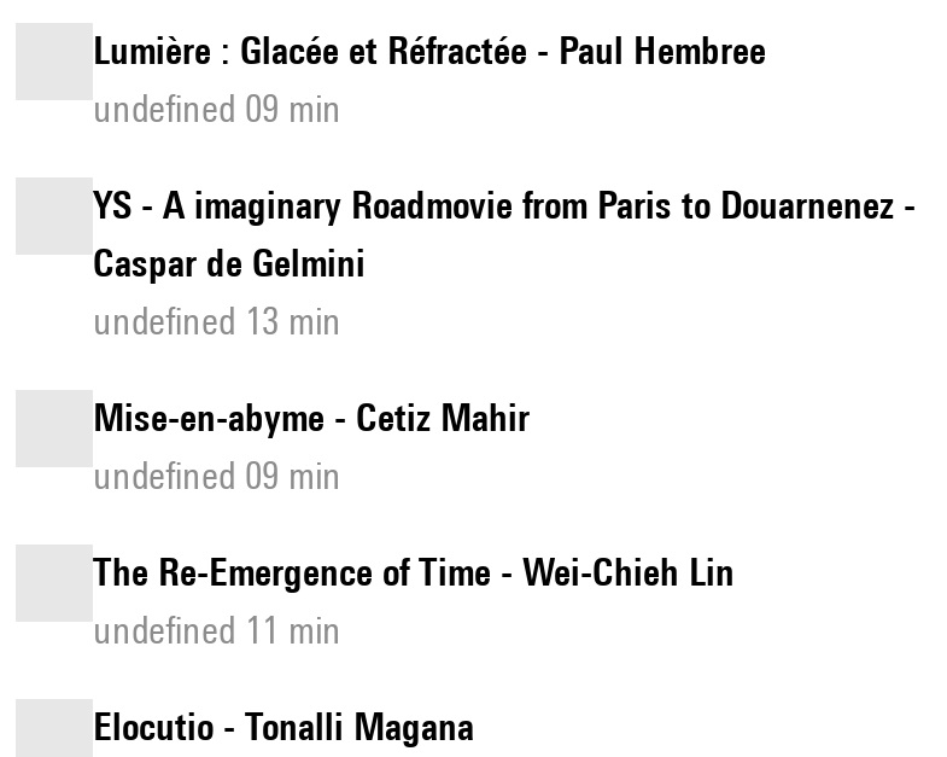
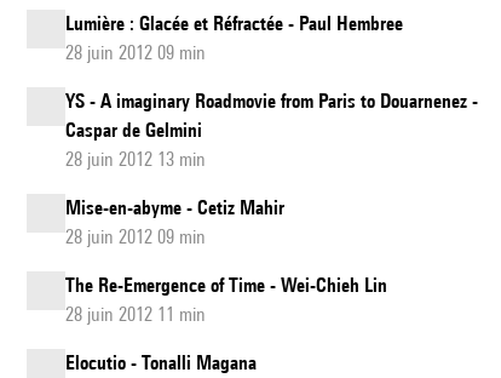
- undefined 09 min
+ 28 juin 2012 09 min

- undefined 13 min
+ 28 juin 2012 13 min

- undefined 09 min
+ 28 juin 2012 09 min

- undefined 11 min
+ 28 juin 2012 11 min
